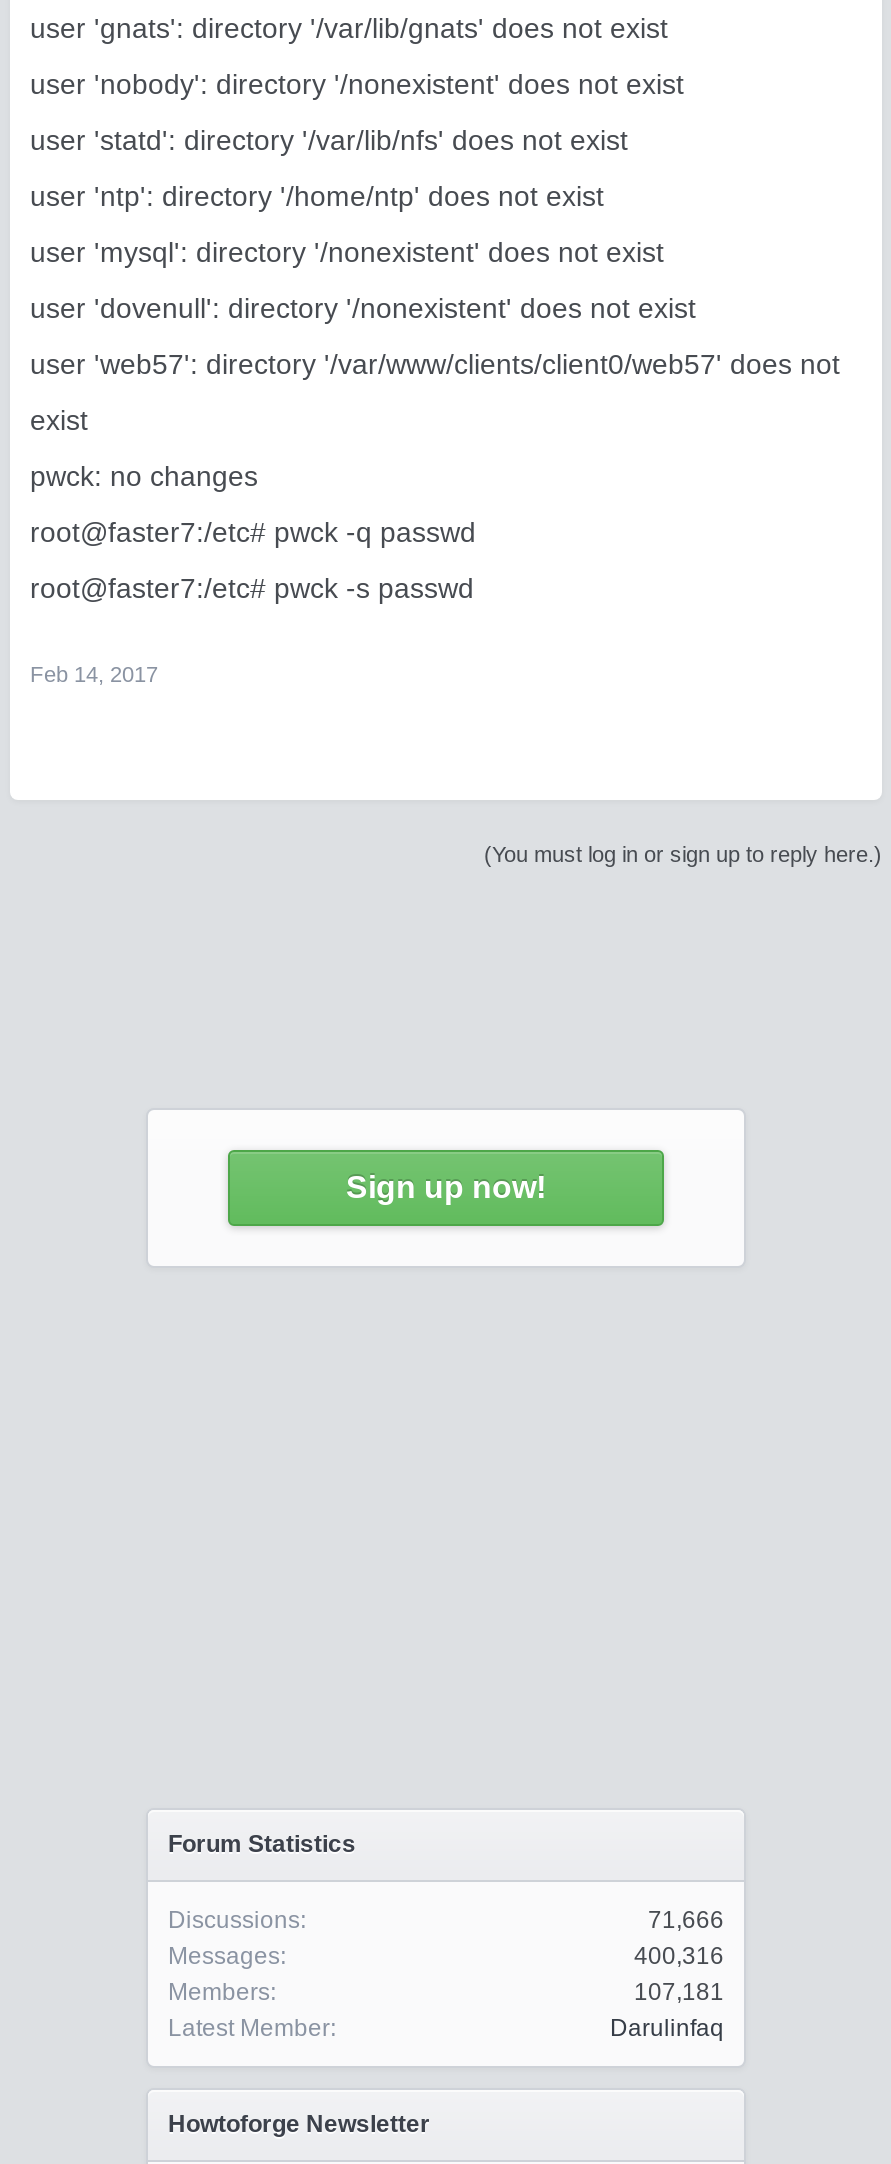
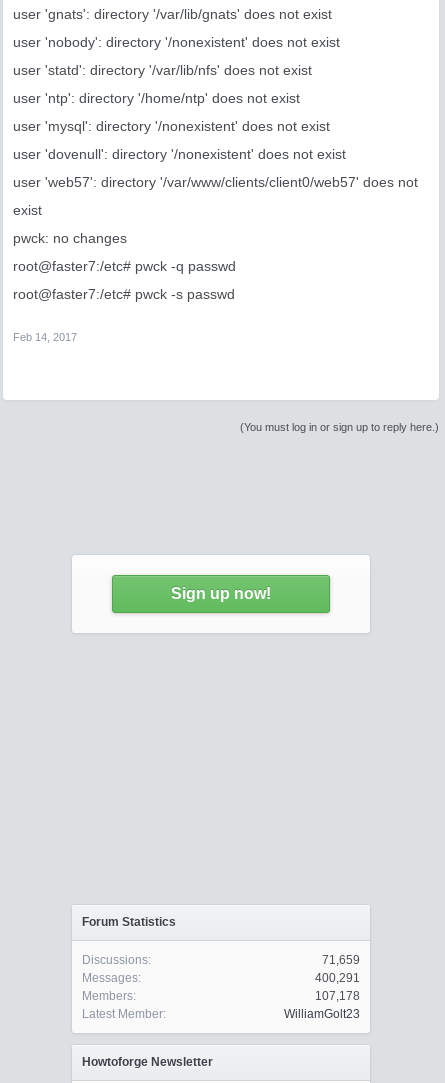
- 71,666
+ 71,659

- 400,316
+ 400,291

- 107,181
+ 107,178

- Darulinfaq
+ WilliamGolt23
